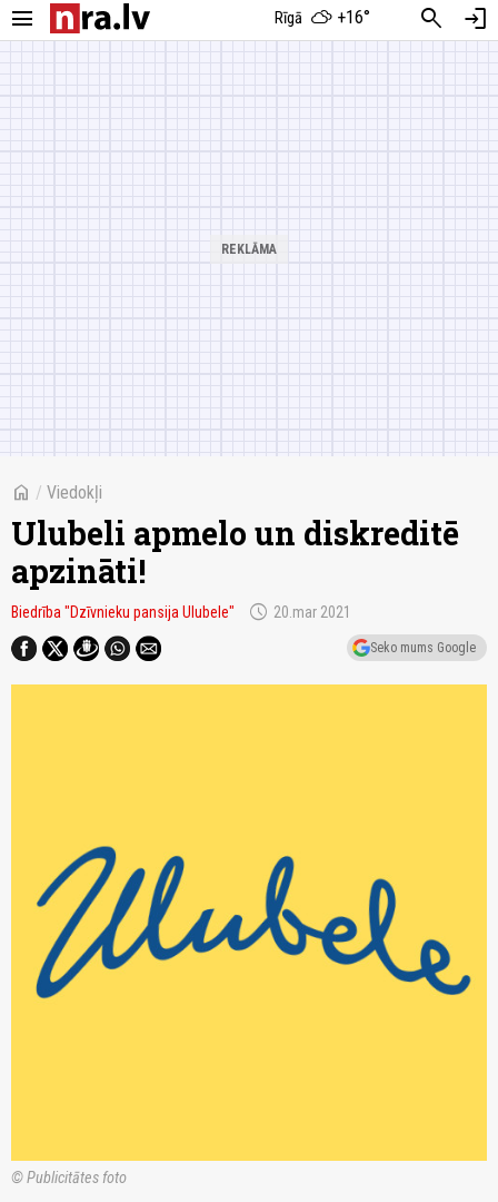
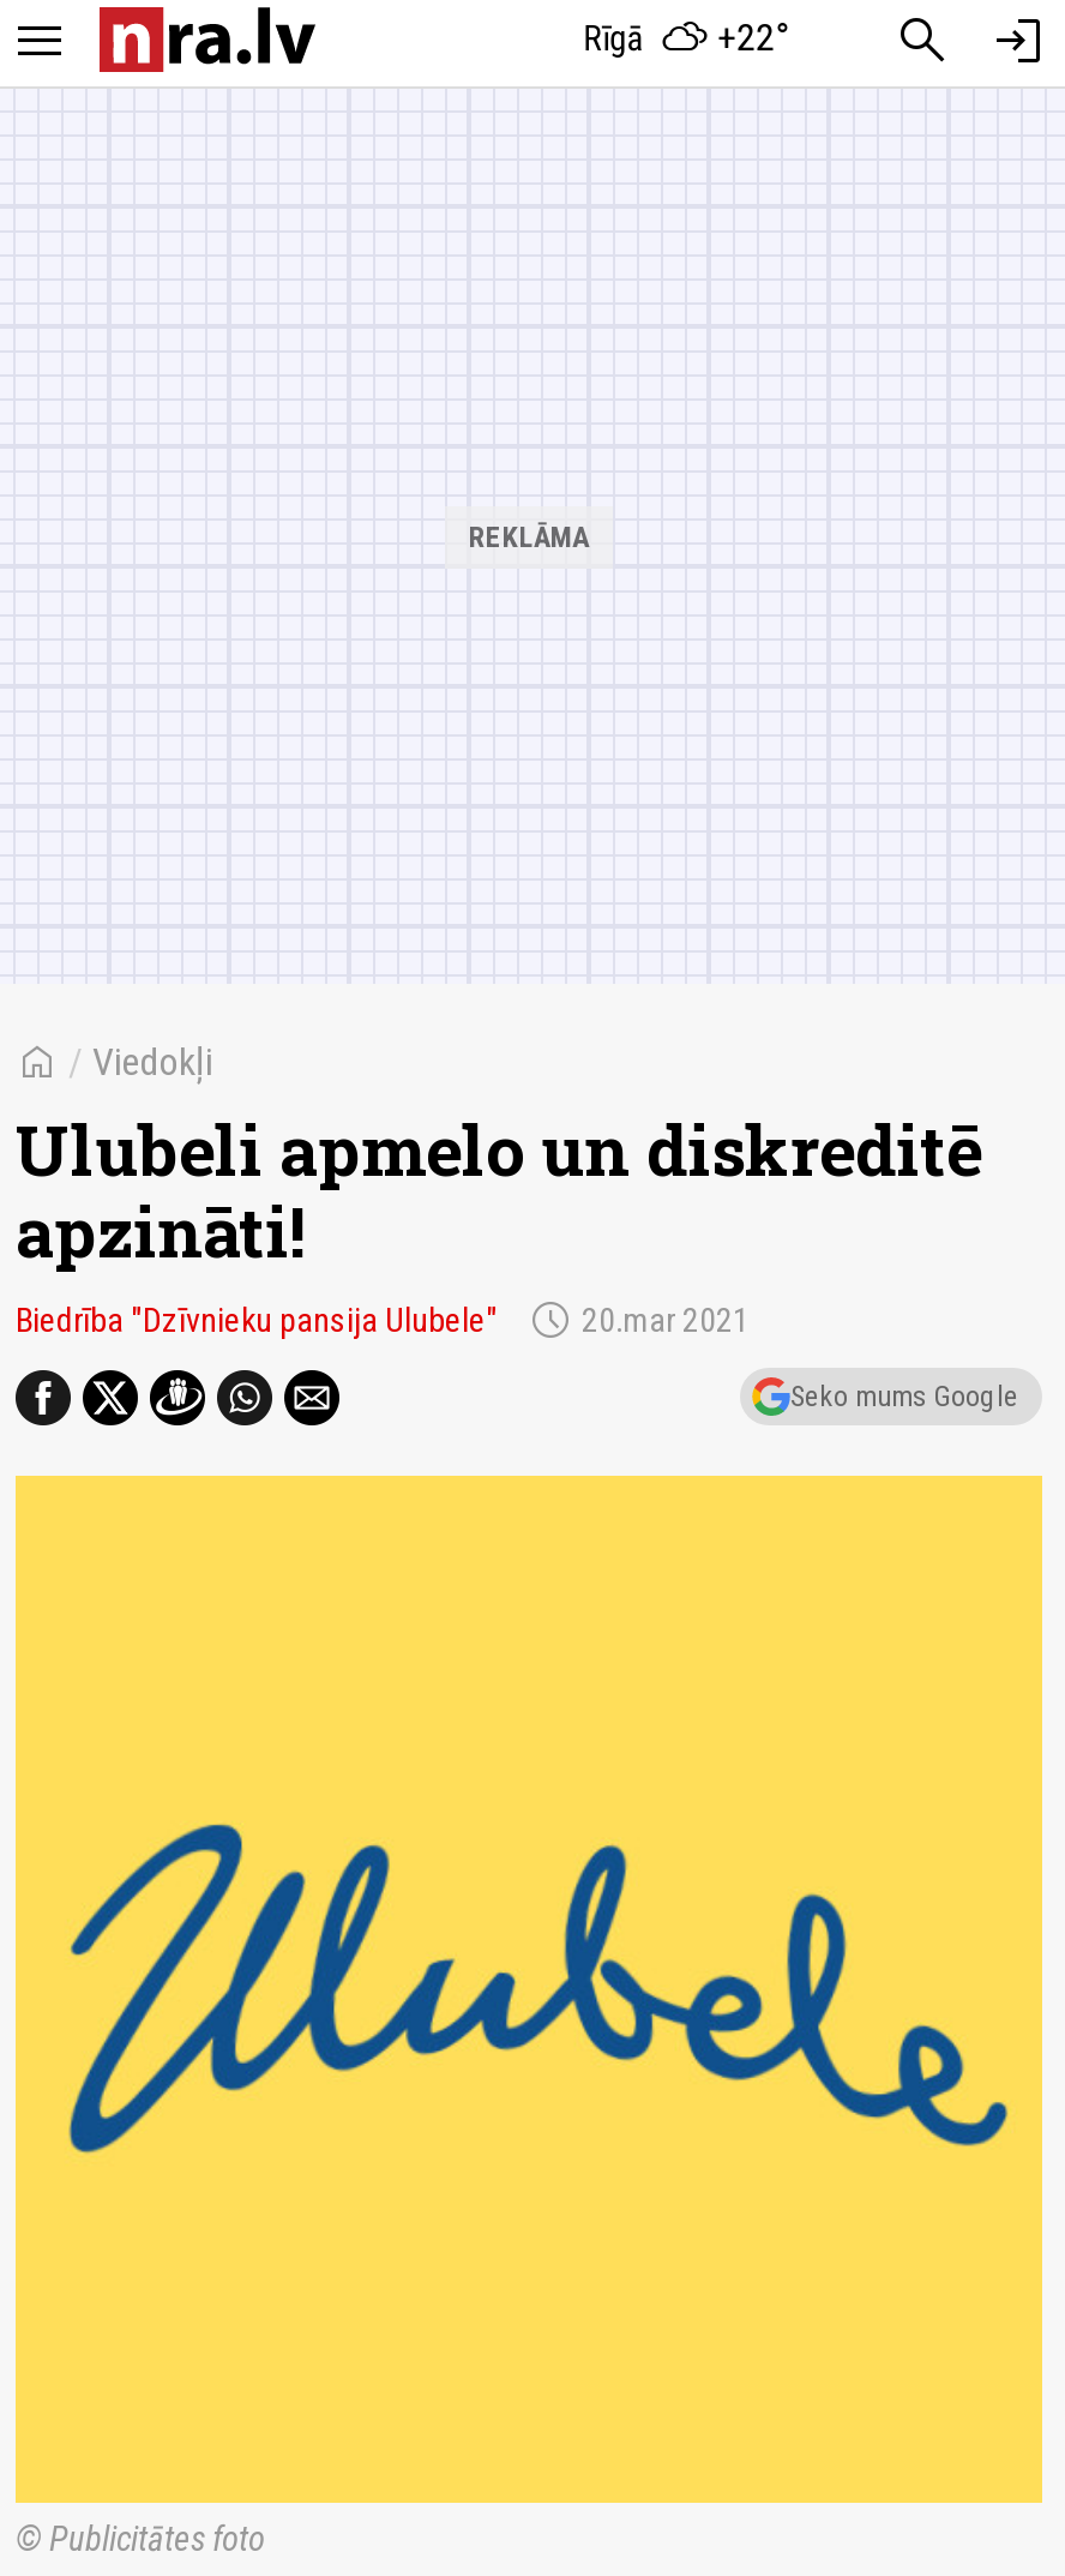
- Rīgā +16°
+ Rīgā +22°
